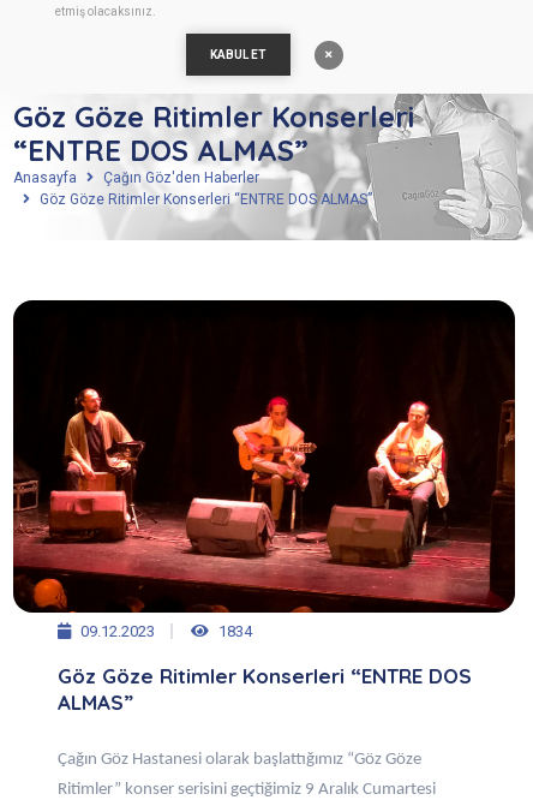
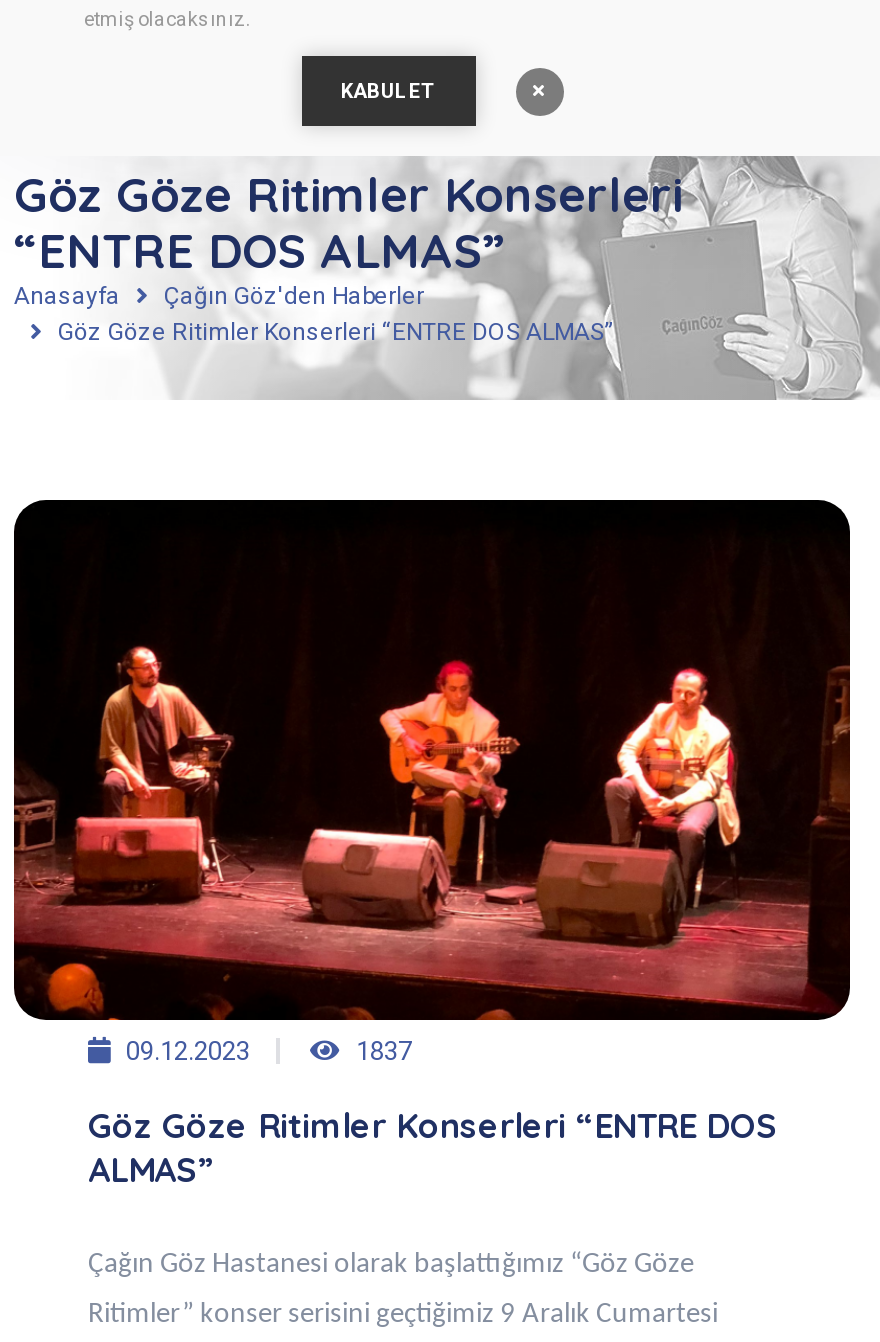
- 1834
+ 1837
